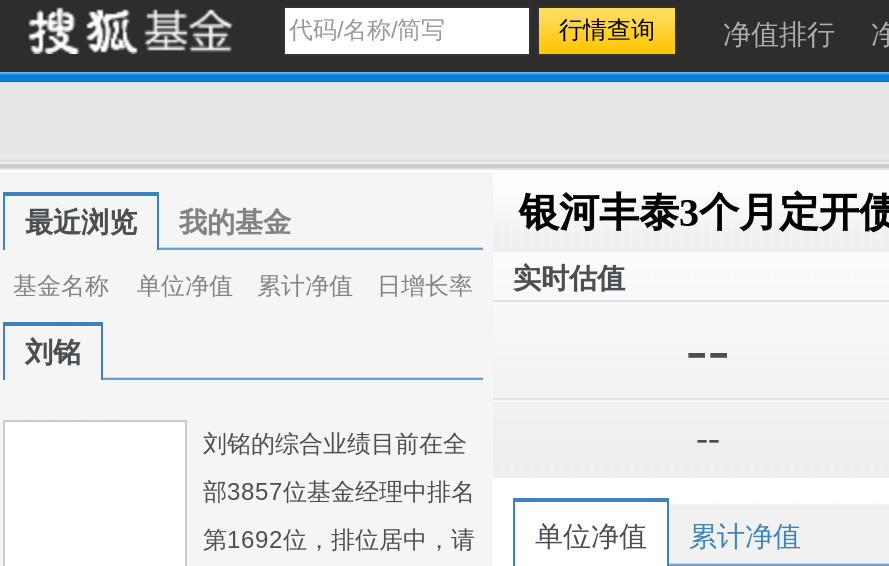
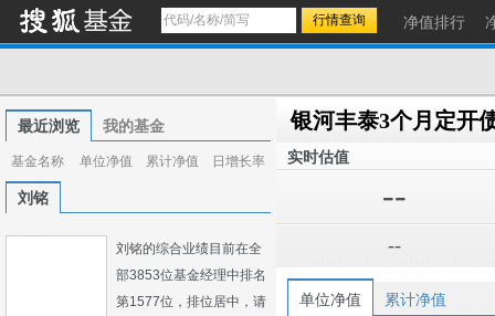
- 部3857位基金经理中排名
+ 部3853位基金经理中排名

- 第1692位，排位居中，请
+ 第1577位，排位居中，请
